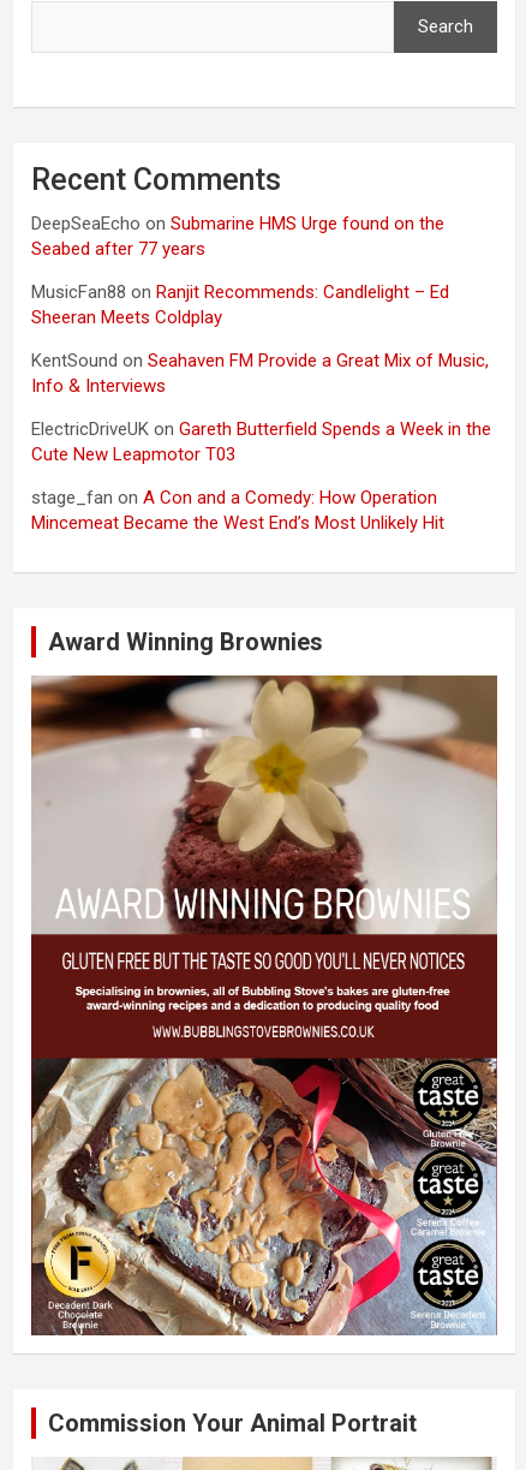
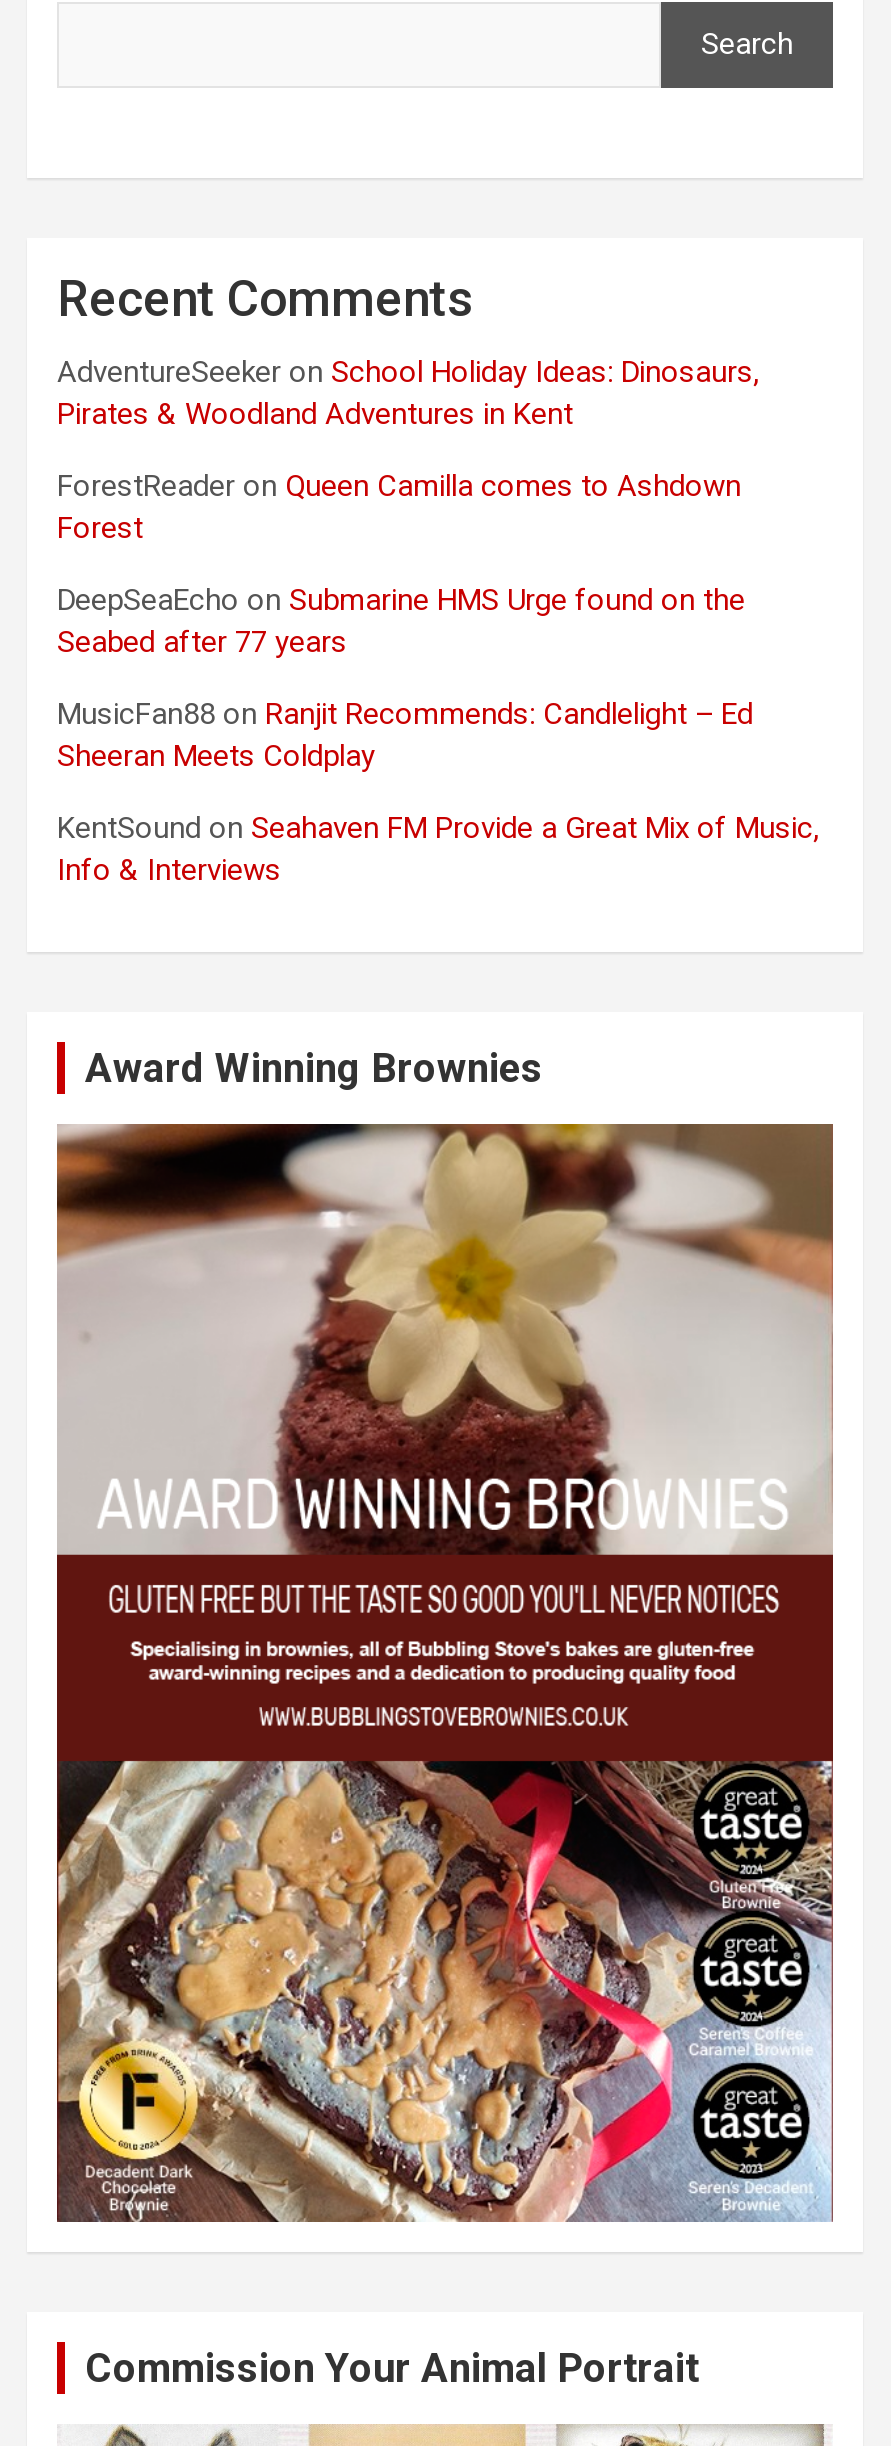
+ AdventureSeeker on School Holiday Ideas: Dinosaurs,
+ Pirates & Woodland Adventures in Kent
+ ForestReader on Queen Camilla comes to Ashdown
+ Forest

moved down: DeepSeaEcho on Submarine HMS Urge found on the | Seabed after 77 years | MusicFan88 on Ranjit Recommends: Candlelight – Ed | Sheeran Meets Coldplay | KentSound on Seahaven FM Provide a Great Mix of Music, | Info & Interviews

- ElectricDriveUK on Gareth Butterfield Spends a Week in the
- Cute New Leapmotor T03
- stage_fan on A Con and a Comedy: How Operation
- Mincemeat Became the West End’s Most Unlikely Hit
